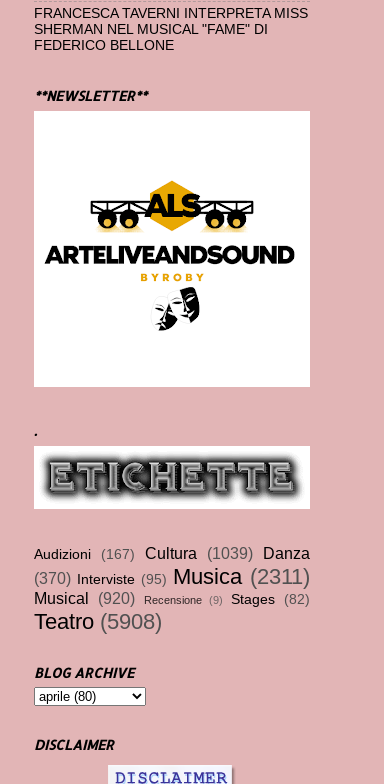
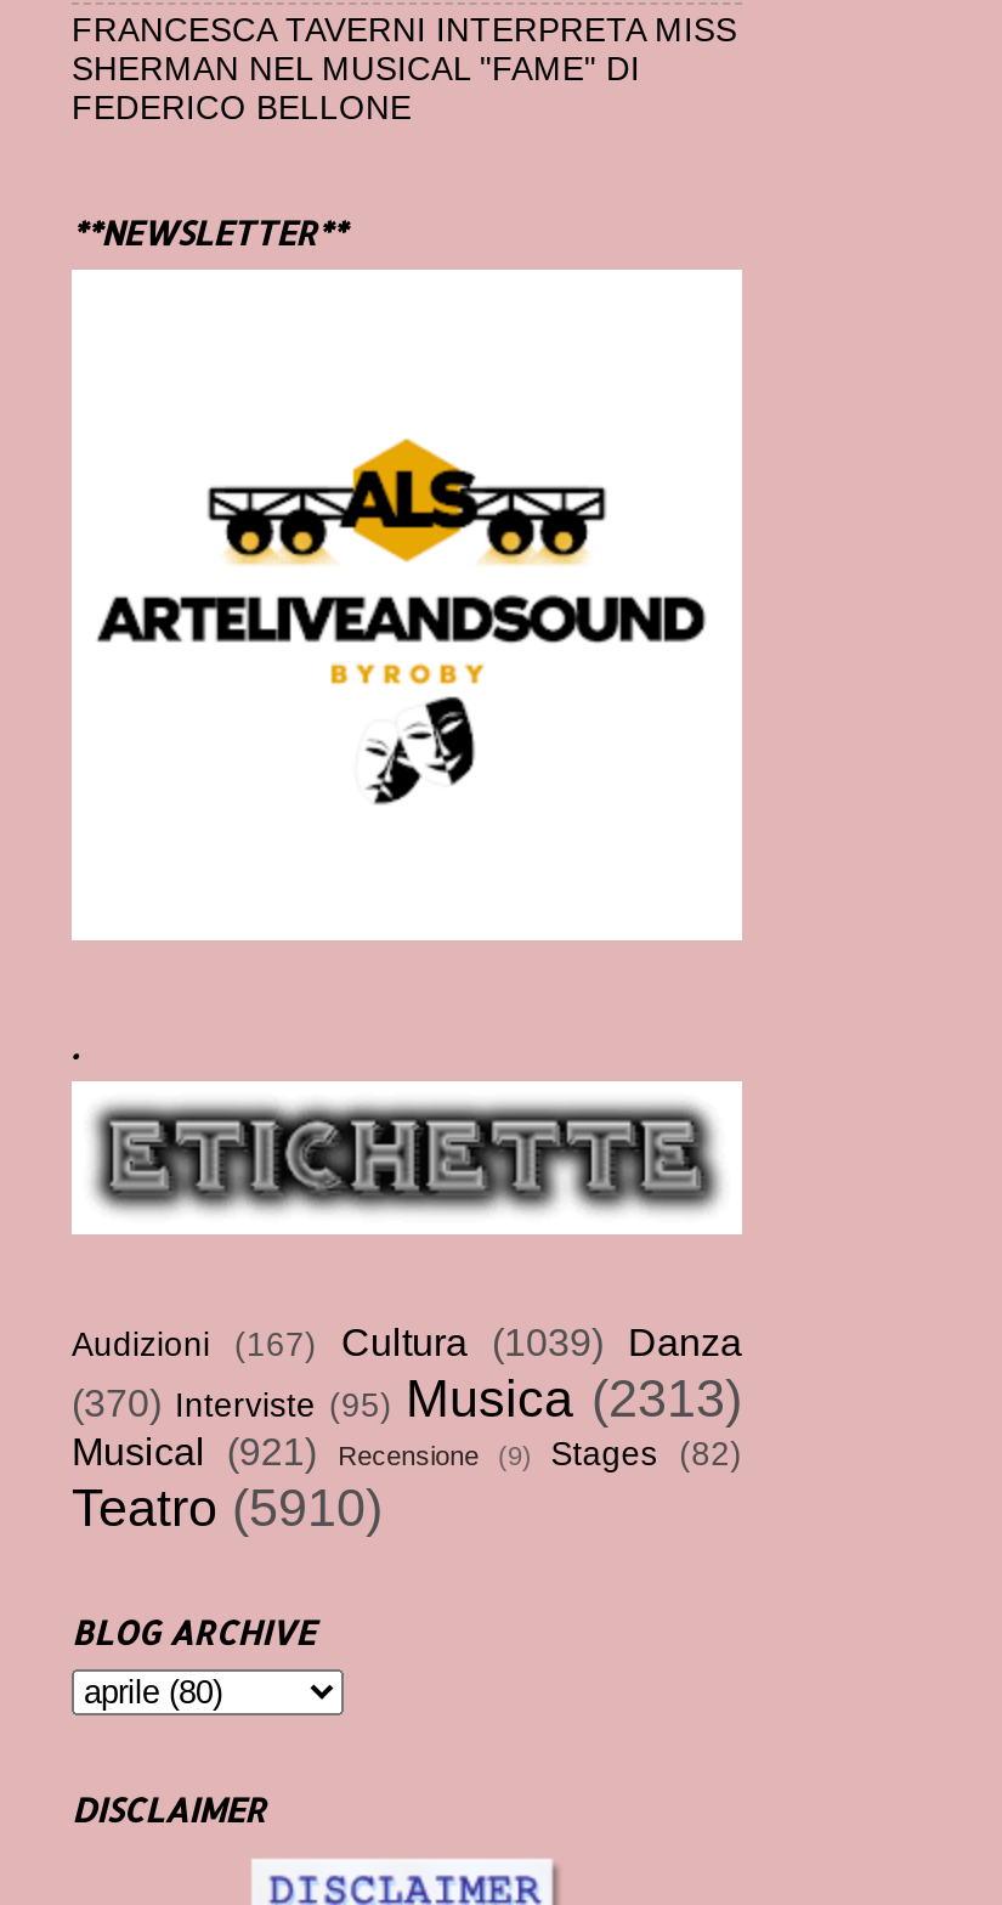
- (370) Interviste (95) Musica (2311)
+ (370) Interviste (95) Musica (2313)

- Musical (920) Recensione (9) Stages (82)
+ Musical (921) Recensione (9) Stages (82)

- Teatro (5908)
+ Teatro (5910)
